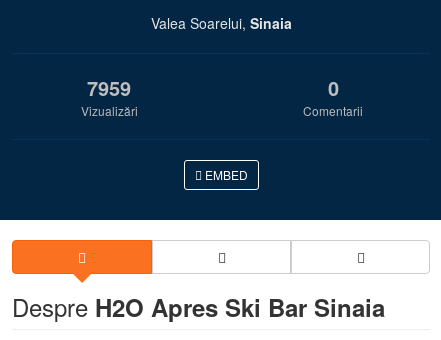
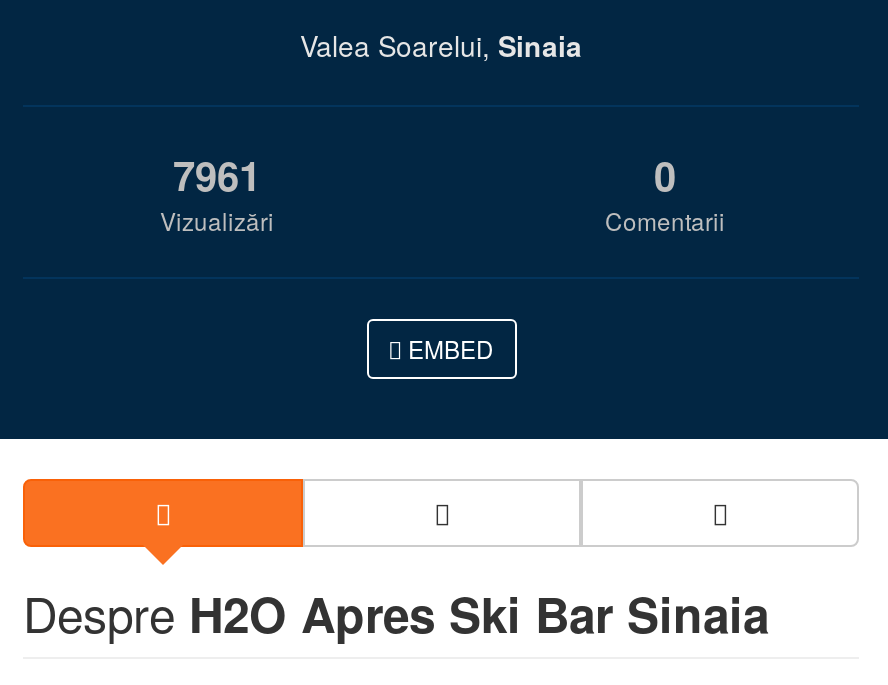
- 7959
+ 7961
